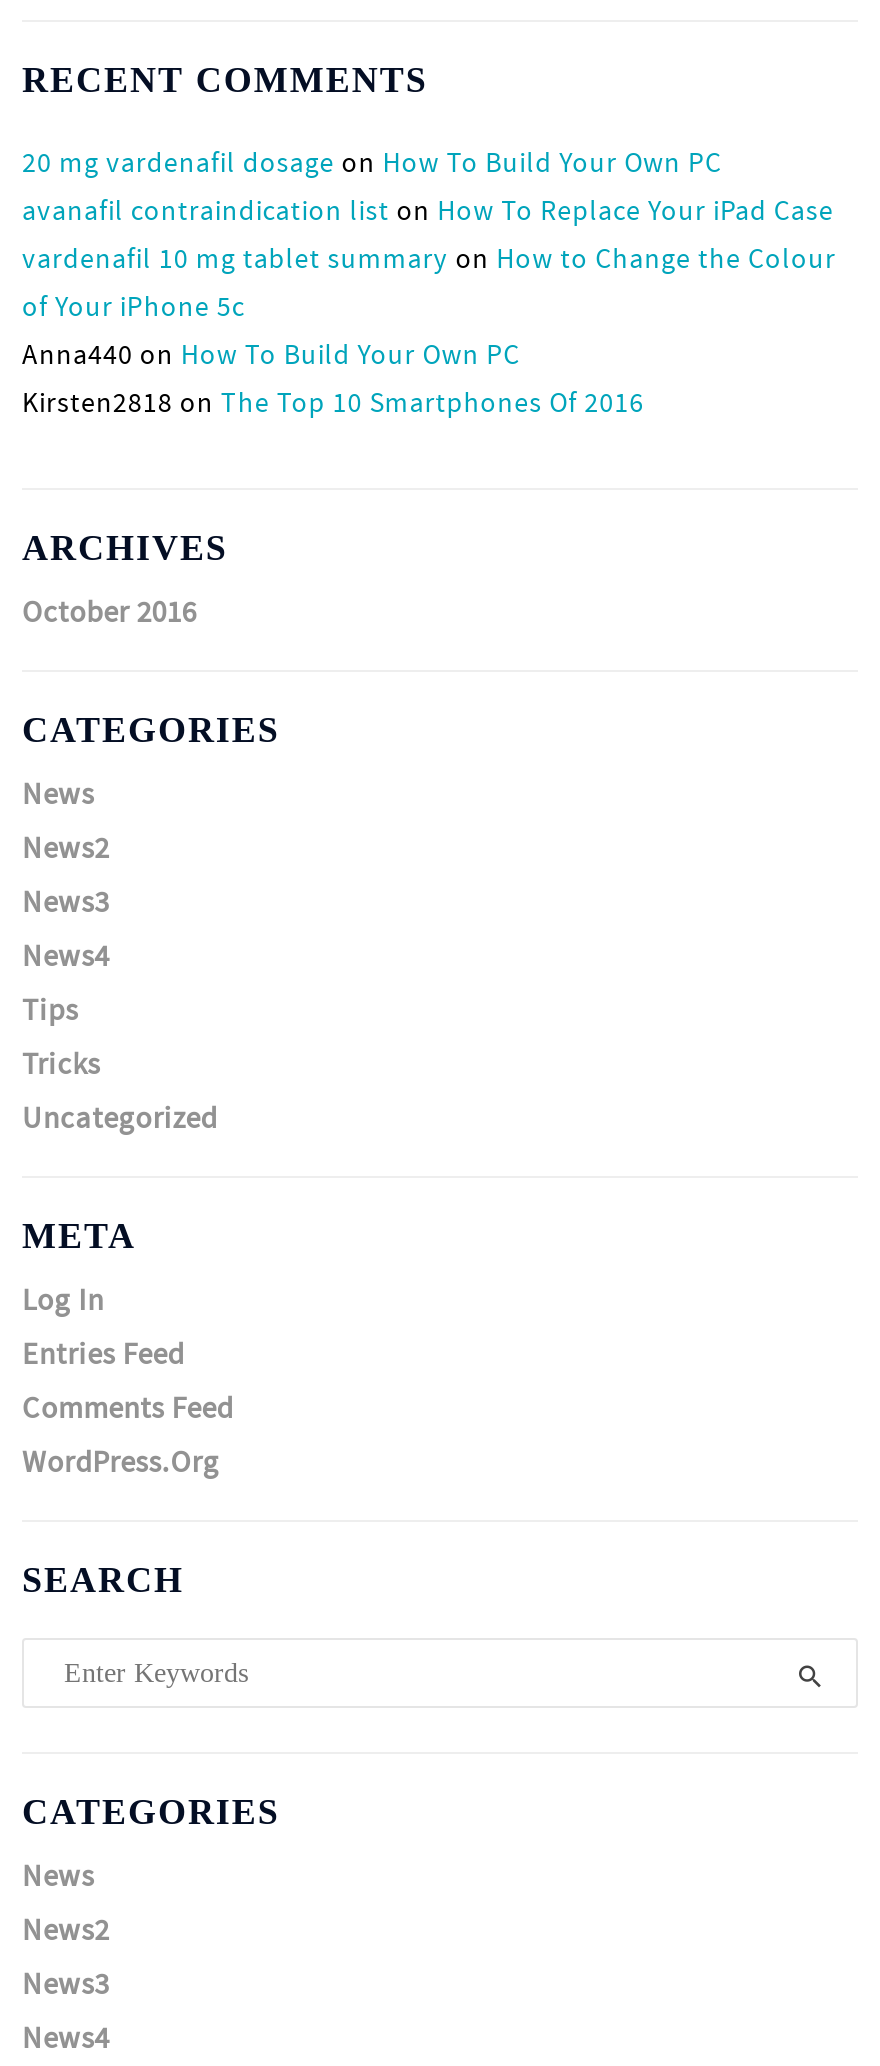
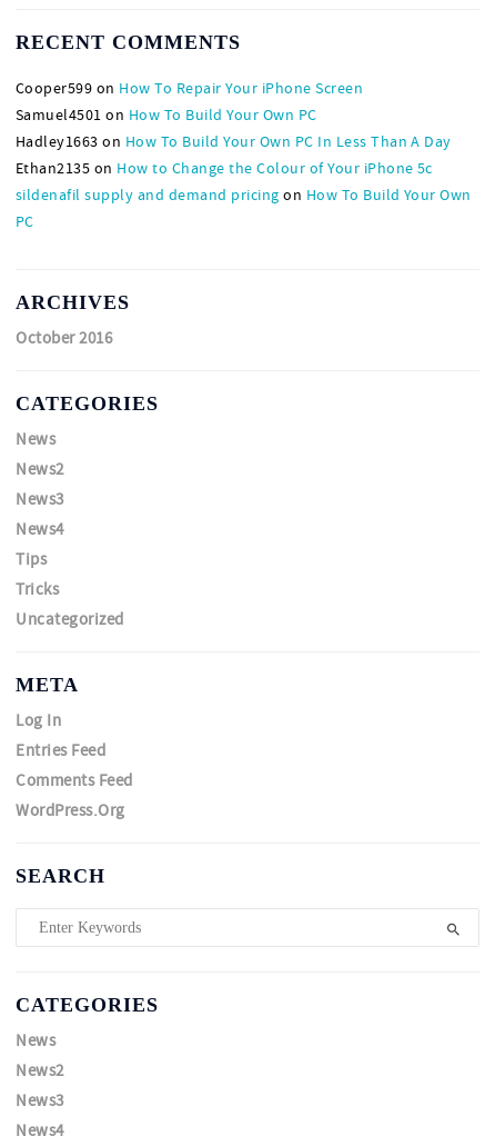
- 20 mg vardenafil dosage on How To Build Your Own PC
- avanafil contraindication list on How To Replace Your iPad Case
- vardenafil 10 mg tablet summary on How to Change the Colour
- of Your iPhone 5c
- Anna440 on How To Build Your Own PC
- Kirsten2818 on The Top 10 Smartphones Of 2016
+ Cooper599 on How To Repair Your iPhone Screen
+ Samuel4501 on How To Build Your Own PC
+ Hadley1663 on How To Build Your Own PC In Less Than A Day
+ Ethan2135 on How to Change the Colour of Your iPhone 5c
+ sildenafil supply and demand pricing on How To Build Your Own
+ PC
